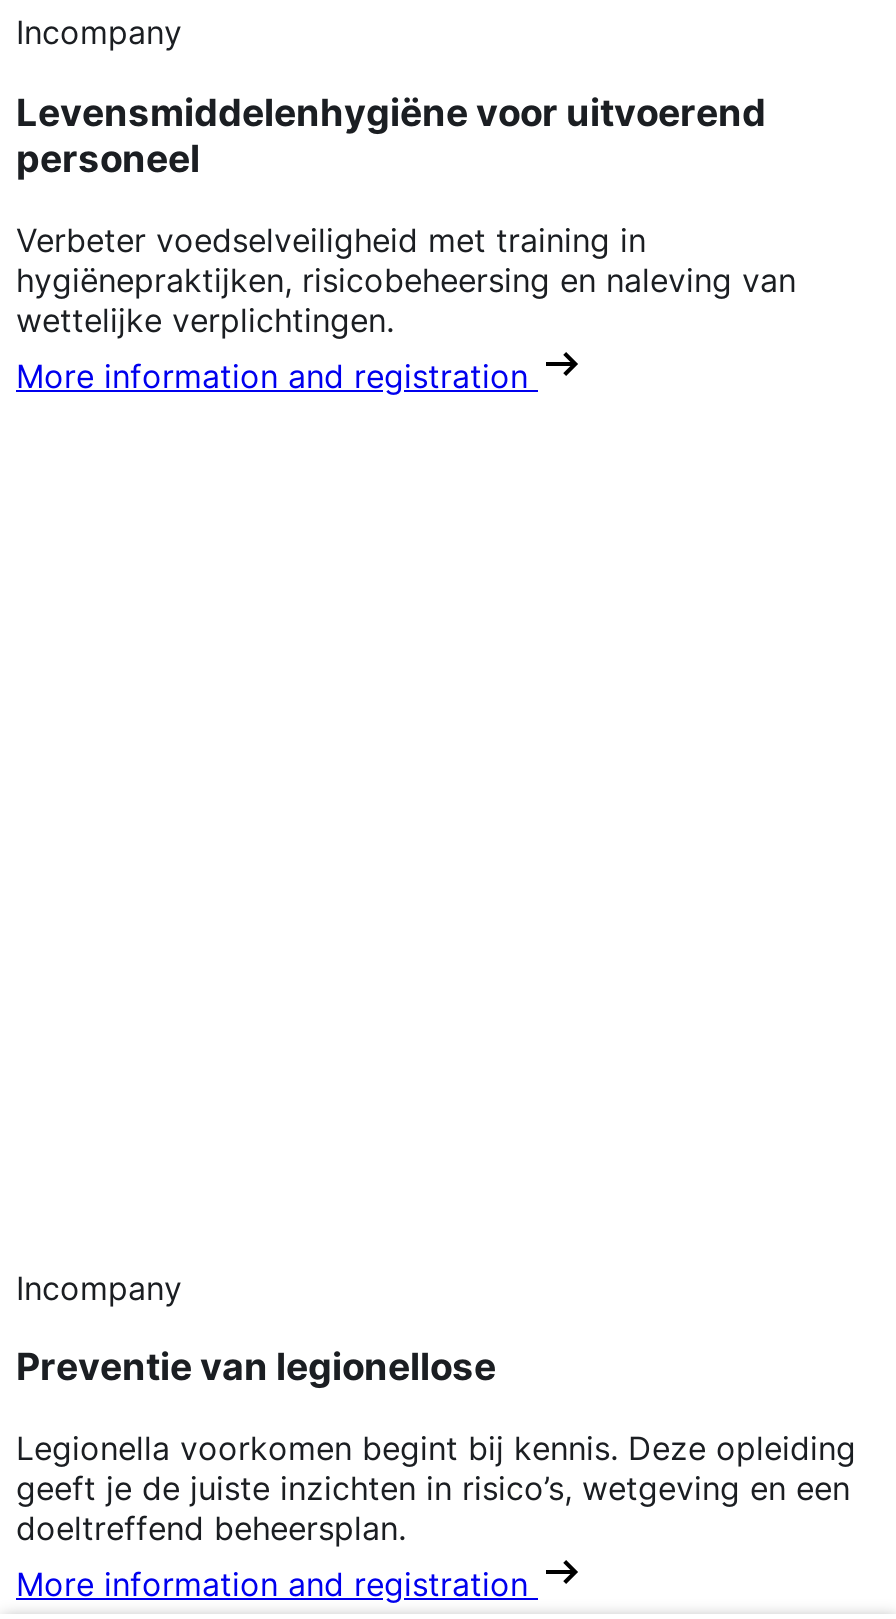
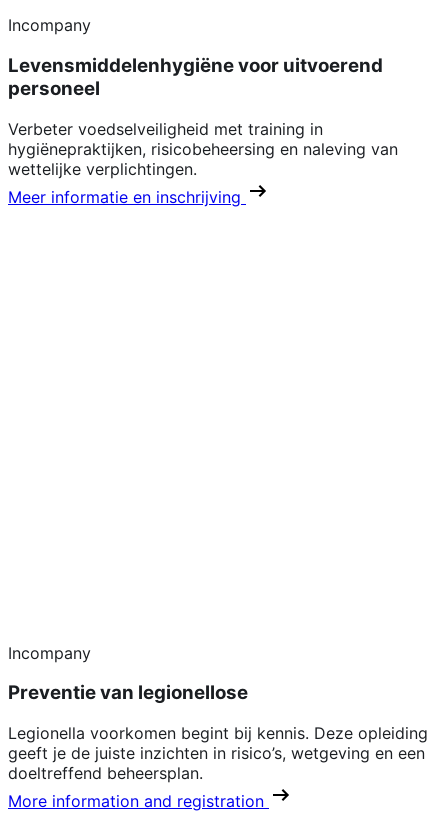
- More information and registration
+ Meer informatie en inschrijving
